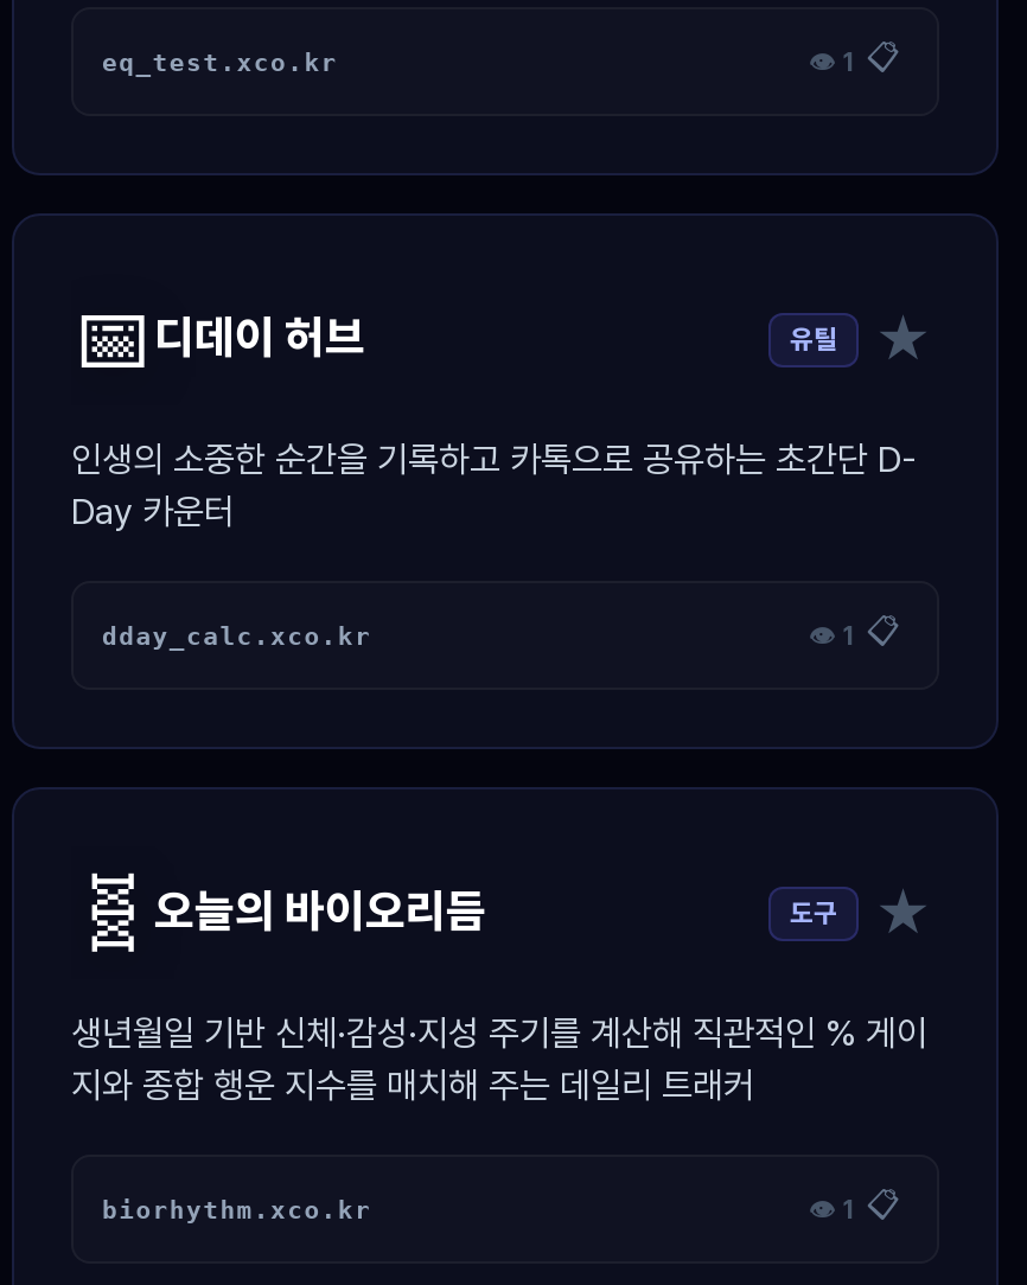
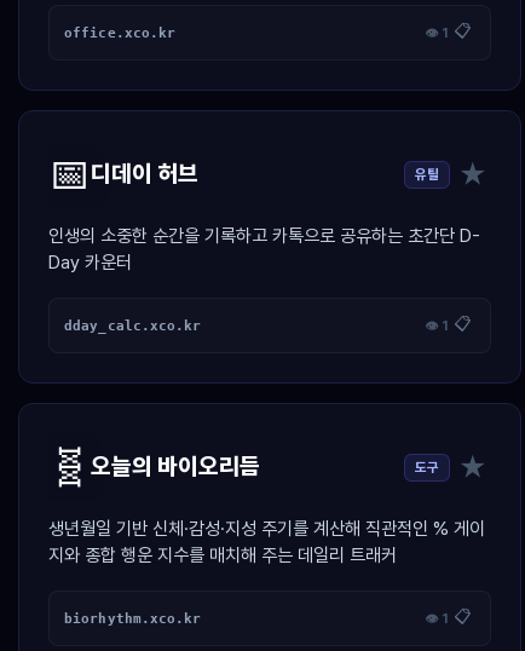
- eq_test.xco.kr
+ office.xco.kr
